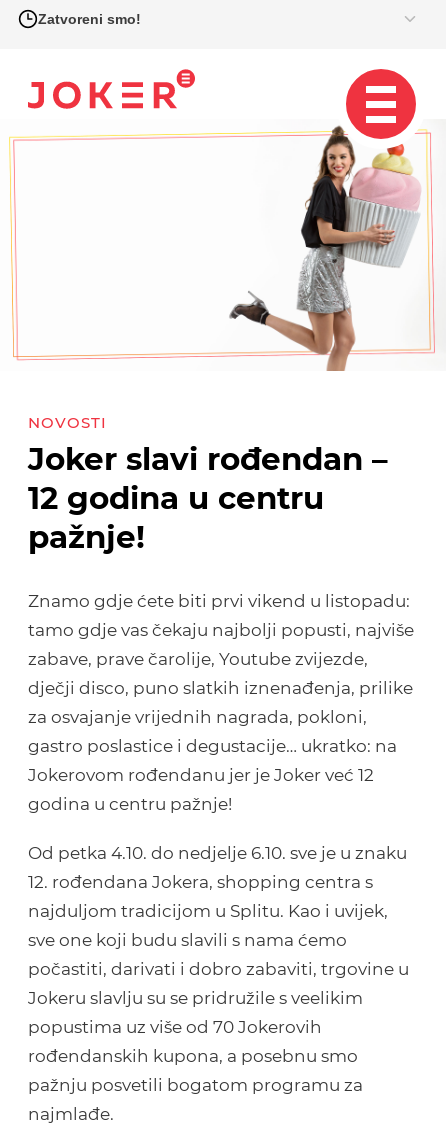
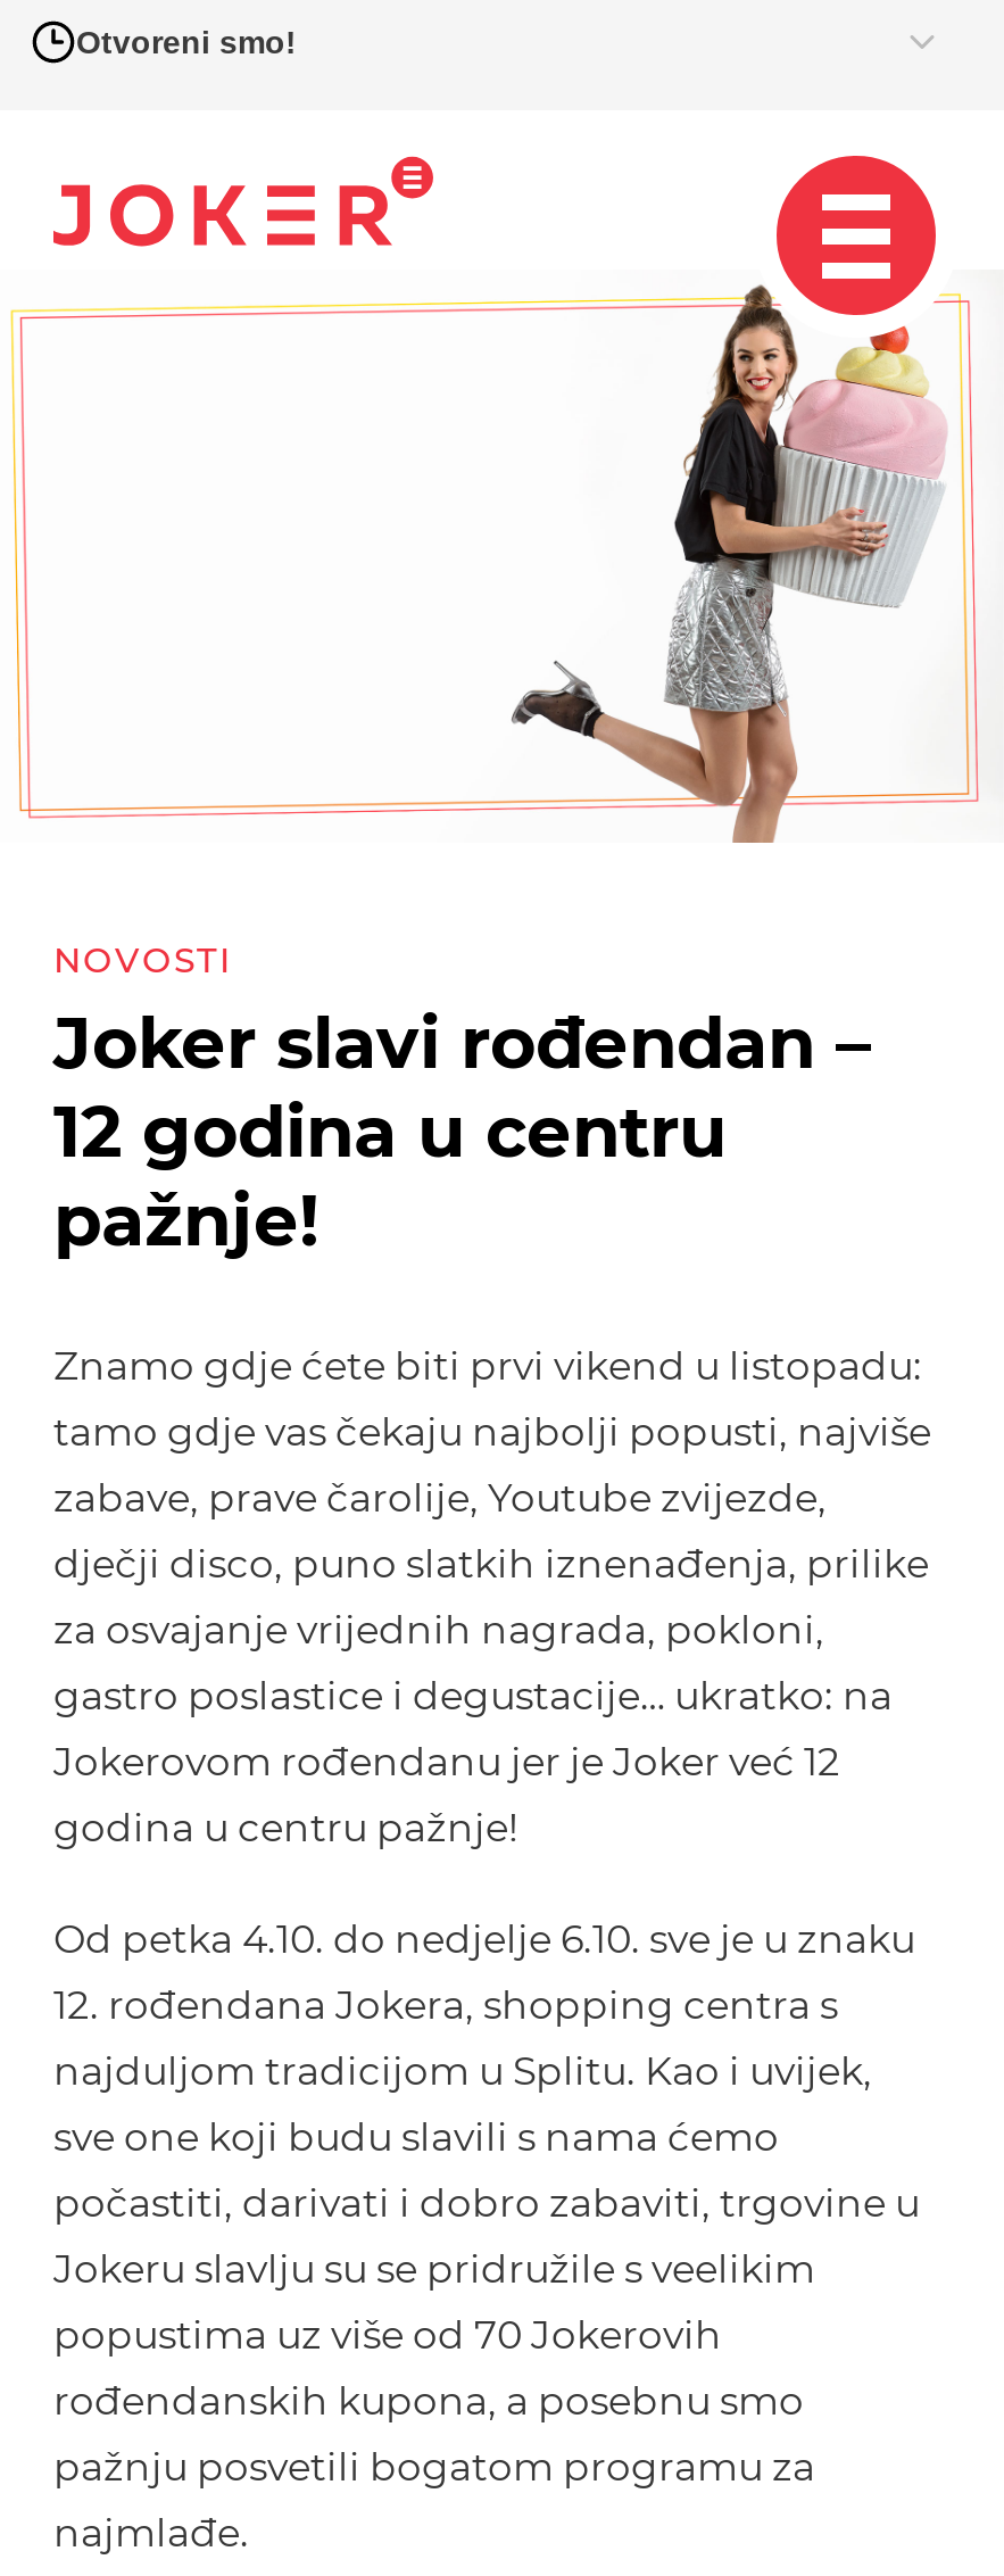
- Zatvoreni smo!
+ Otvoreni smo!
